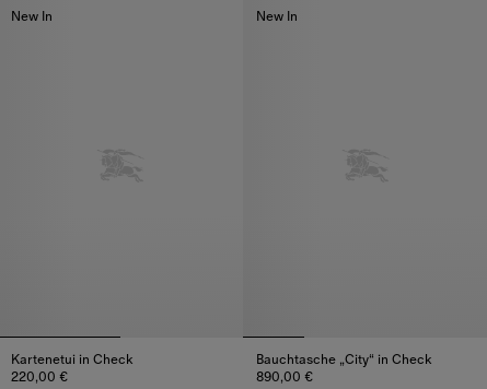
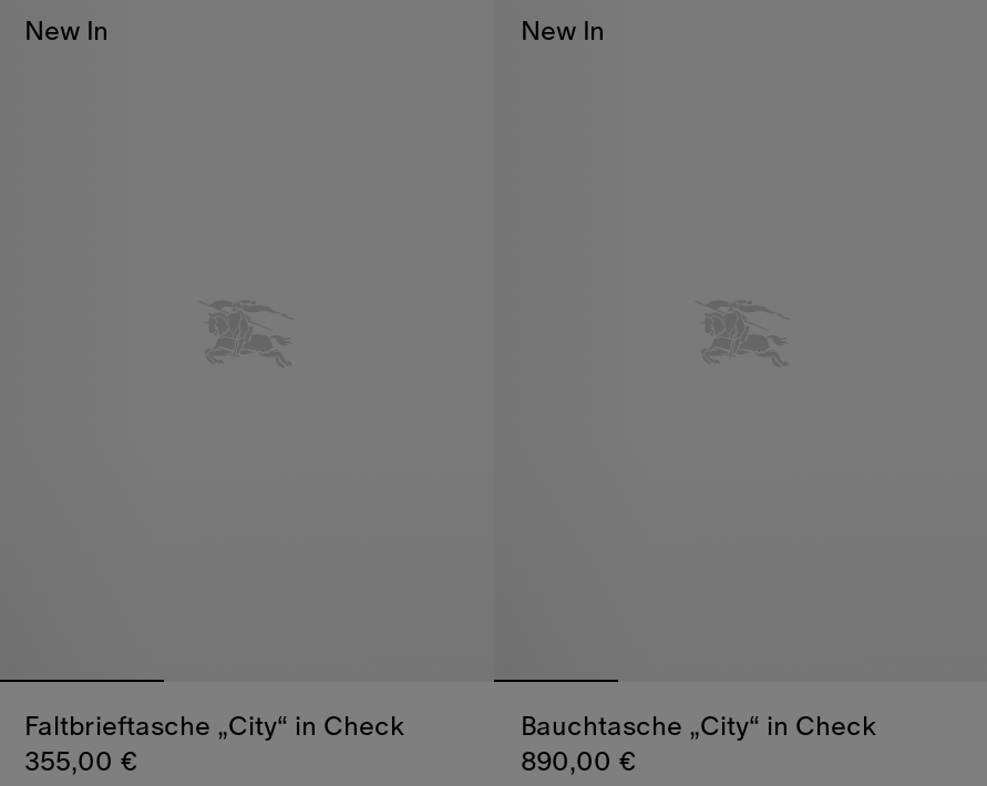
- Kartenetui in Check
- 220,00 €
+ Faltbrieftasche „City“ in Check
+ 355,00 €
